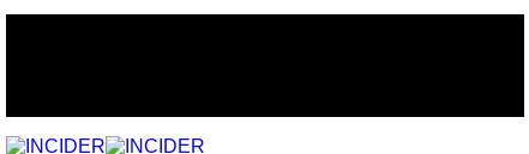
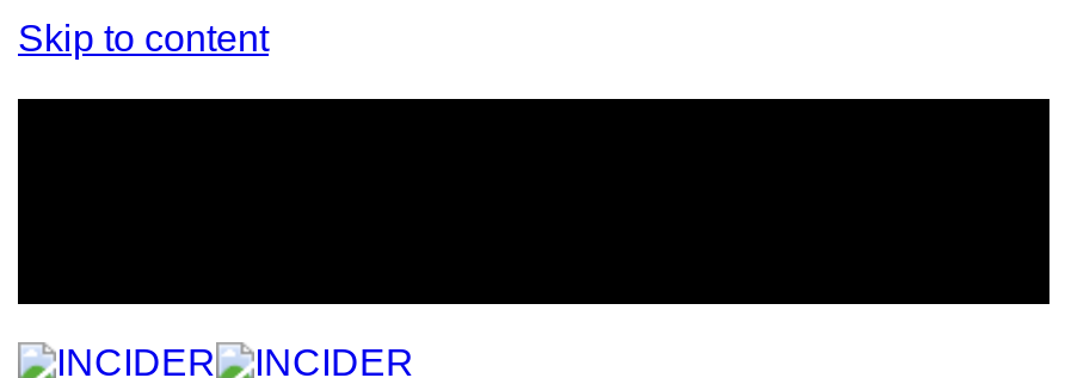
+ Skip to content
